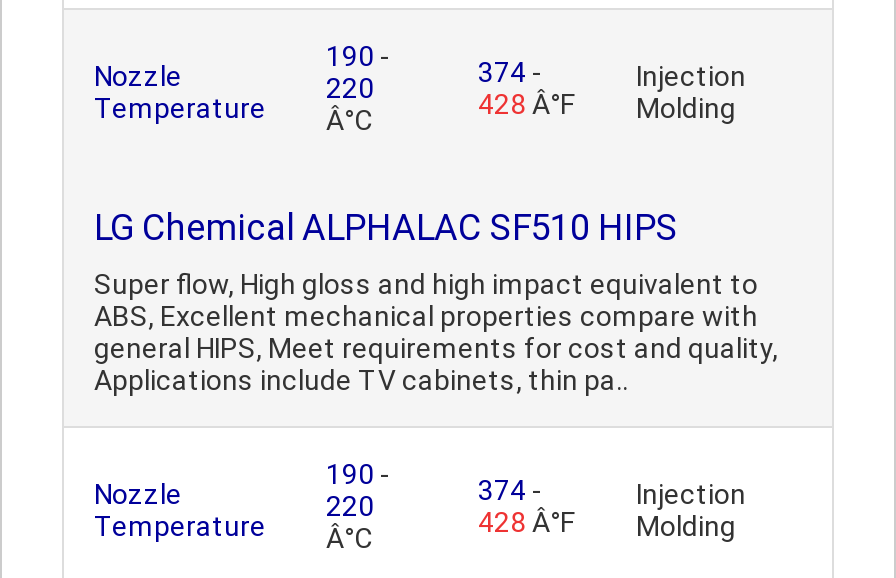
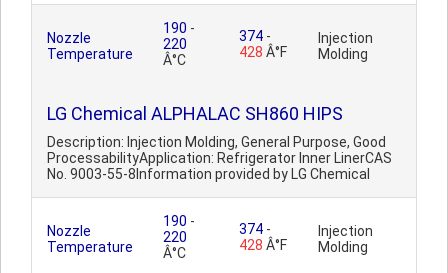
- LG Chemical ALPHALAC SF510 HIPS
+ LG Chemical ALPHALAC SH860 HIPS

- Super flow, High gloss and high impact equivalent to
- ABS, Excellent mechanical properties compare with
- general HIPS, Meet requirements for cost and quality,
- Applications include TV cabinets, thin pa..
+ Description: Injection Molding, General Purpose, Good
+ ProcessabilityApplication: Refrigerator Inner LinerCAS
+ No. 9003-55-8Information provided by LG Chemical
